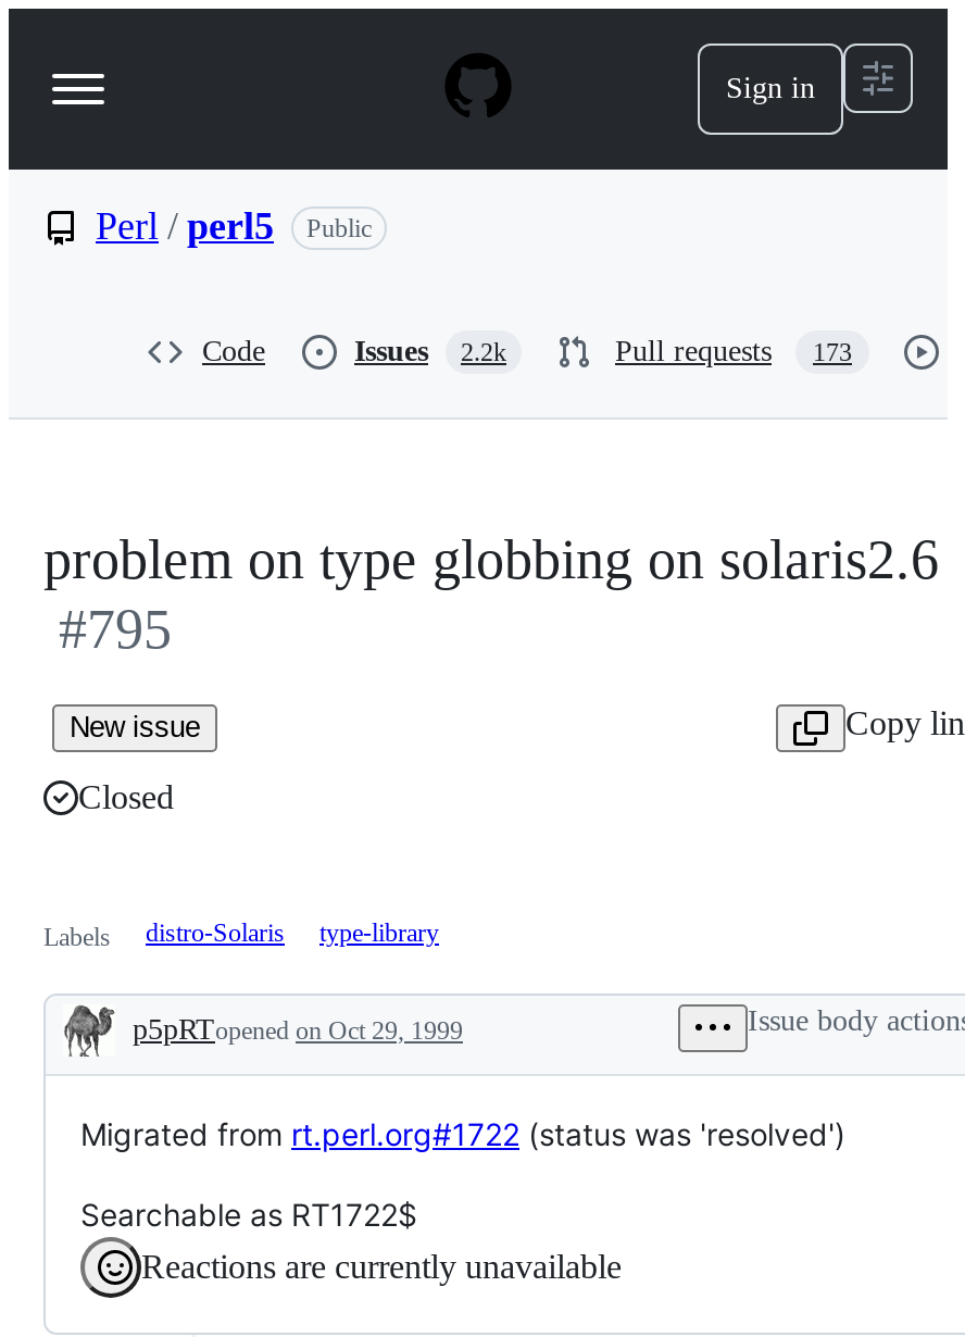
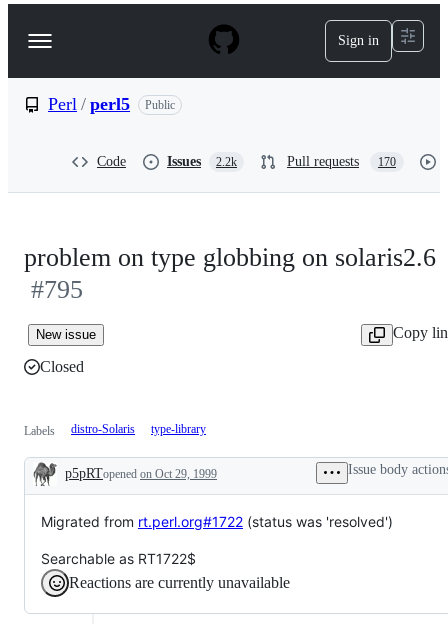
- Pull requests 173
+ Pull requests 170
